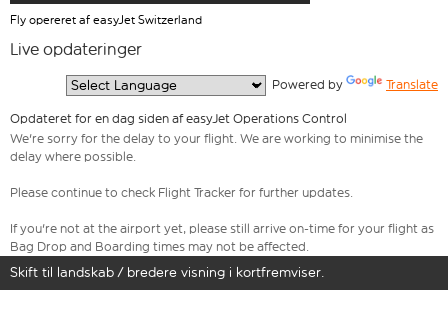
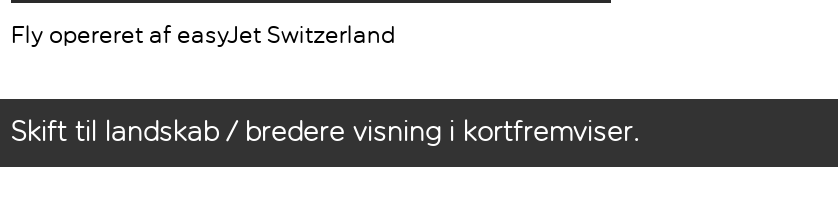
- Live opdateringer
- Powered by
- Translate
- Opdateret for en dag siden af easyJet Operations Control
- We're sorry for the delay to your flight. We are working to minimise the
- delay where possible.
- Please continue to check Flight Tracker for further updates.
- If you're not at the airport yet, please still arrive on-time for your flight as
- Bag Drop and Boarding times may not be affected.
